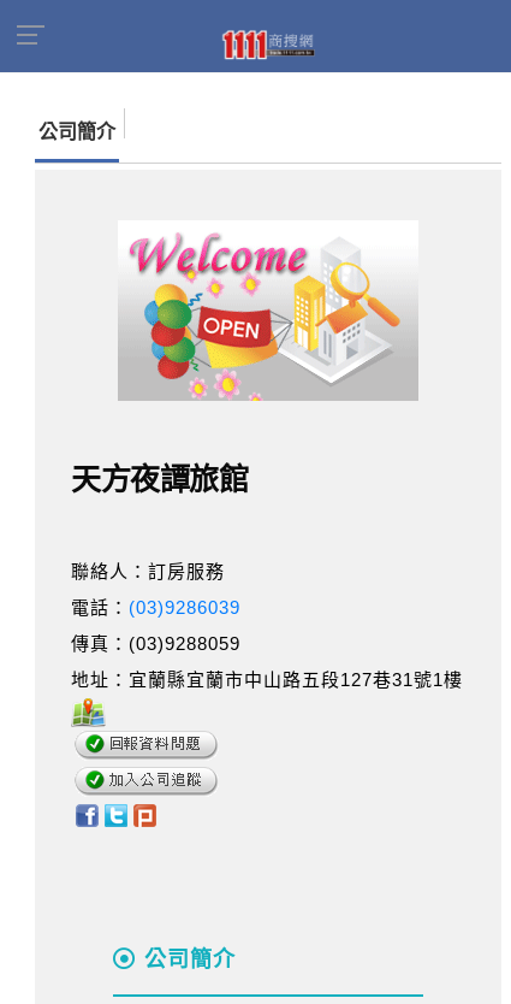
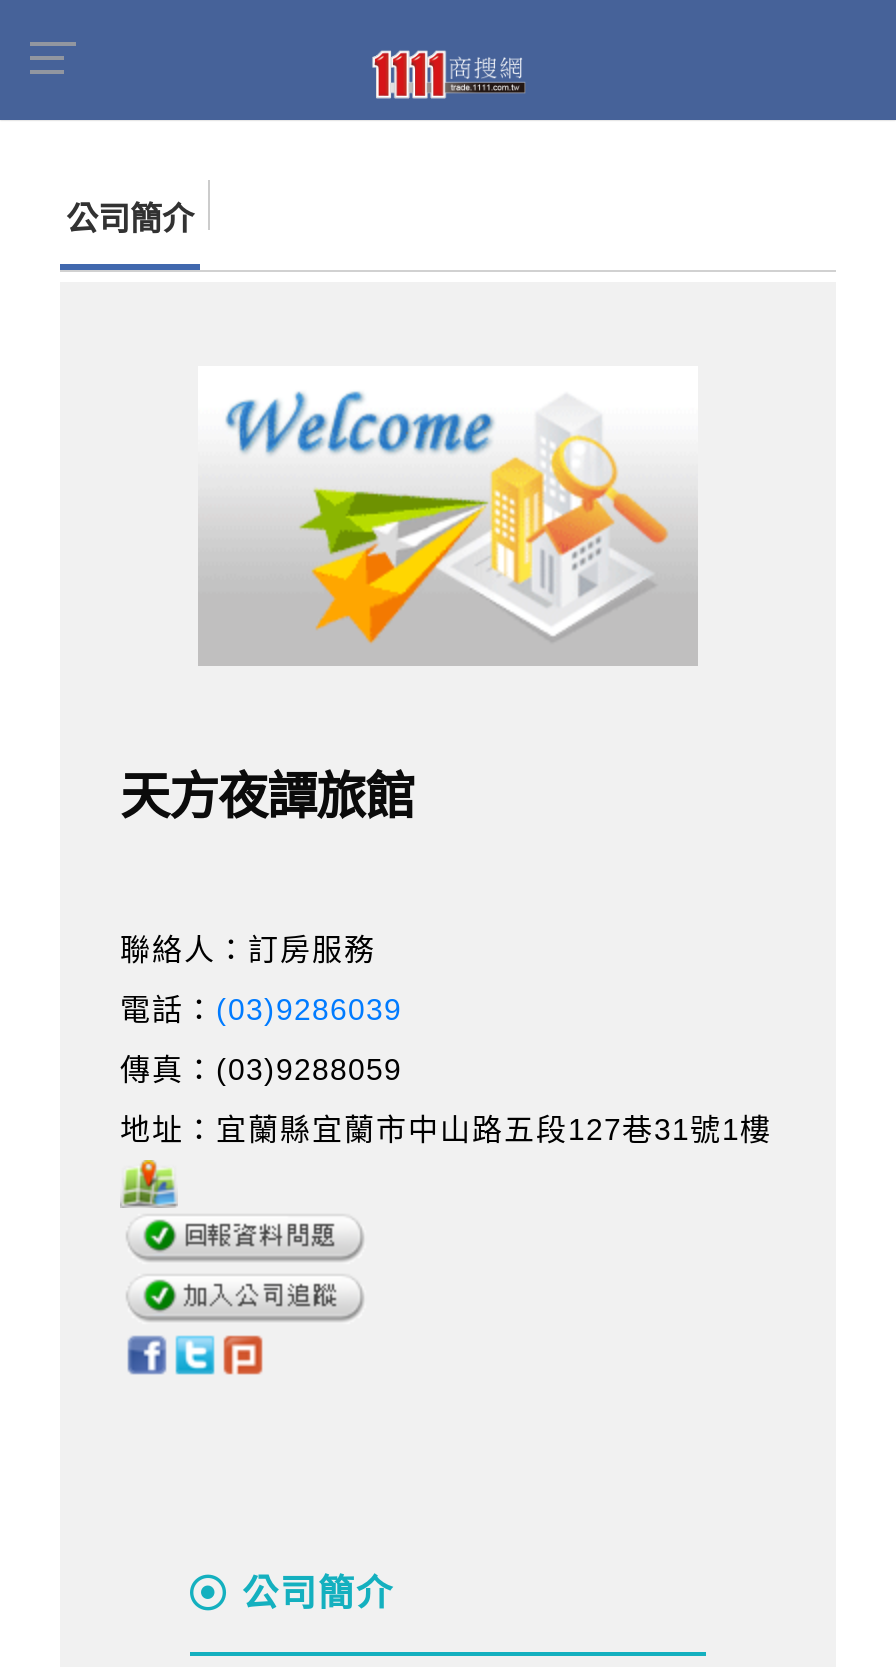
- [image]
+ [image]
